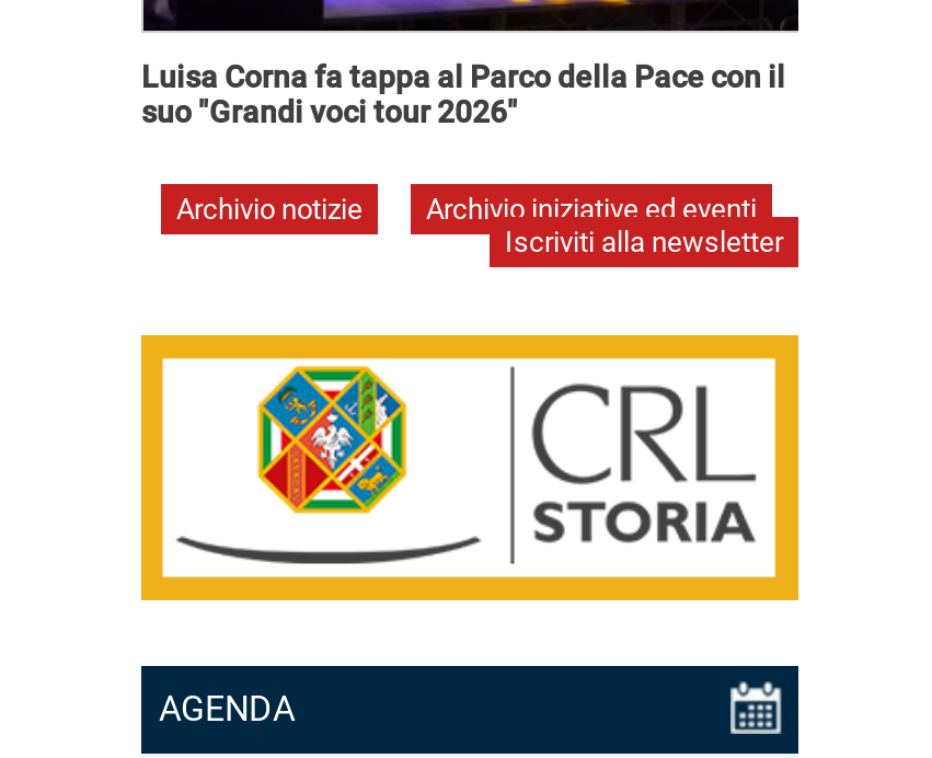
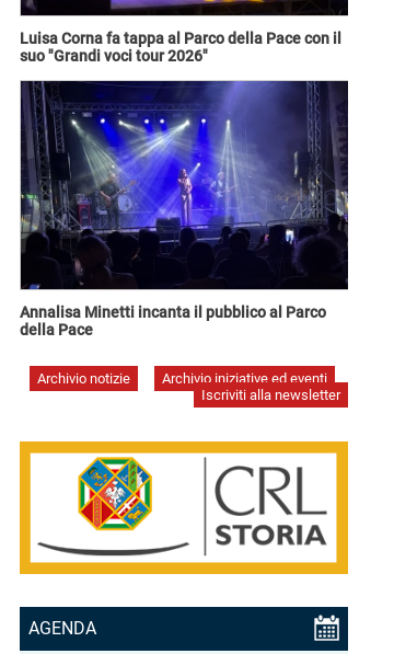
+ [image]
+ Annalisa Minetti incanta il pubblico al Parco
+ della Pace
